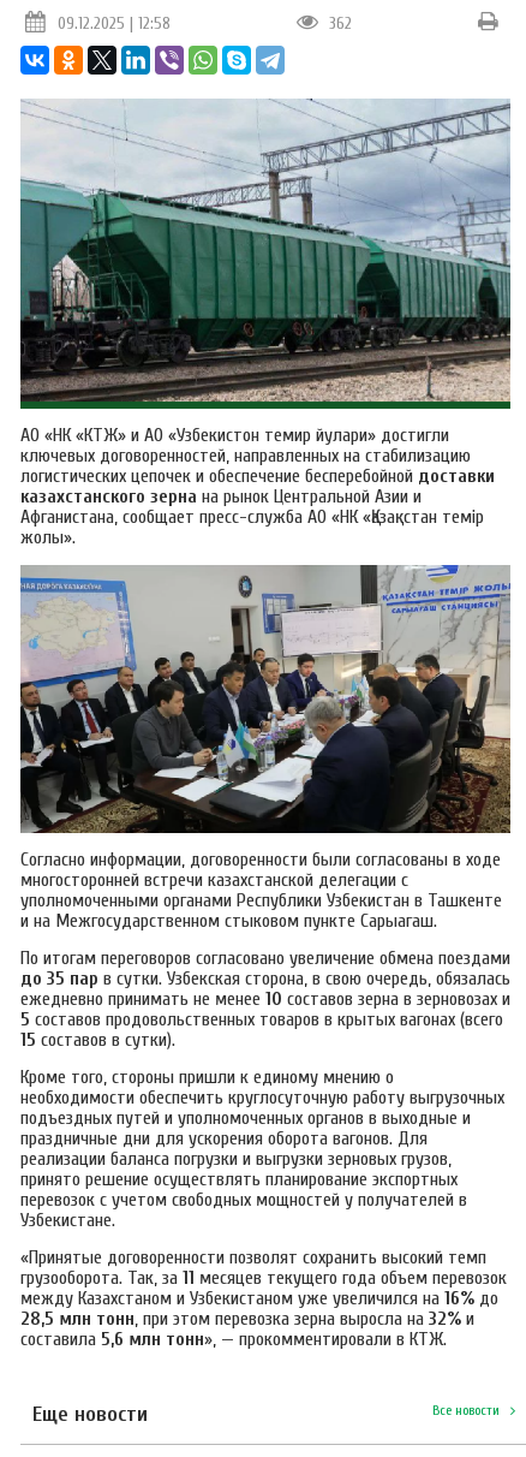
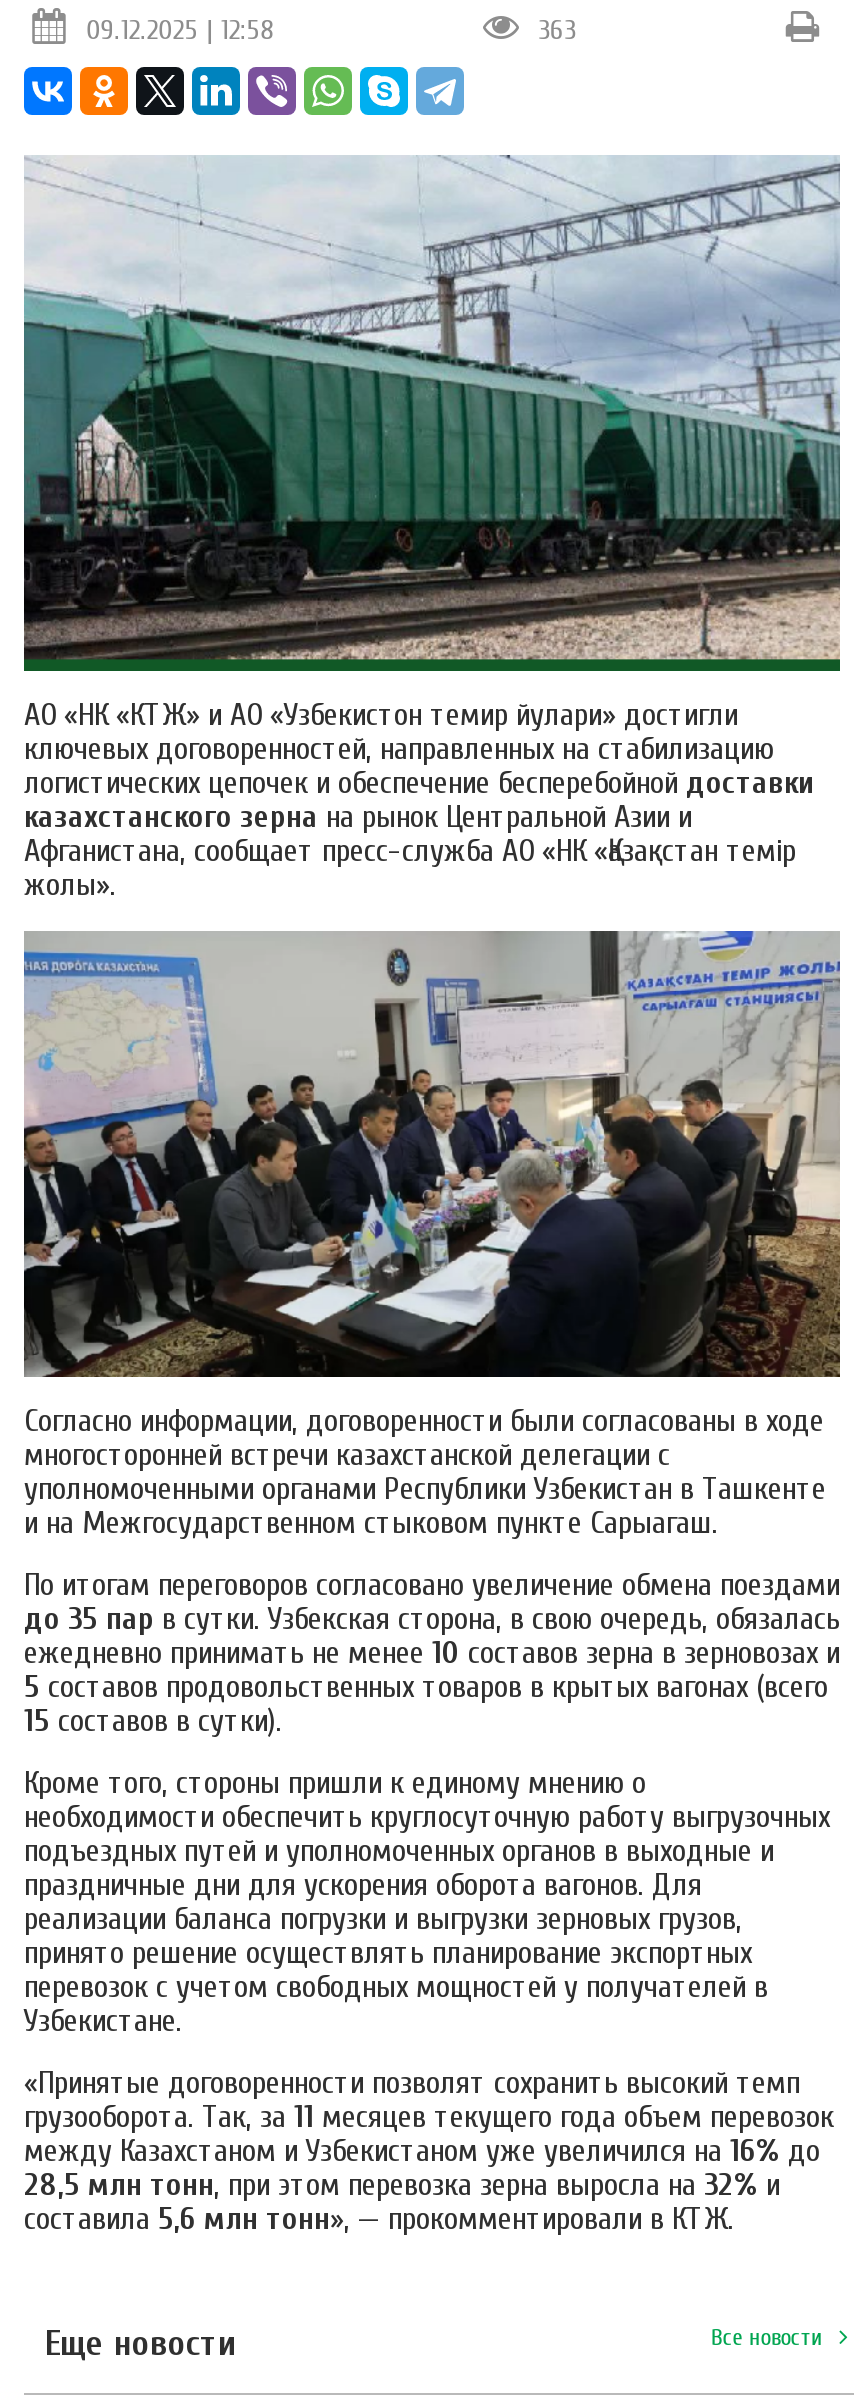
- 362
+ 363
